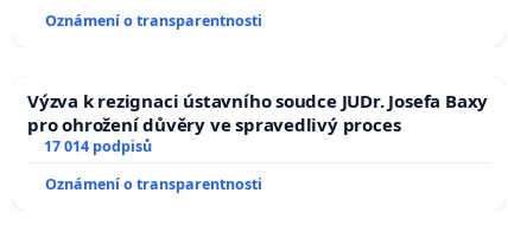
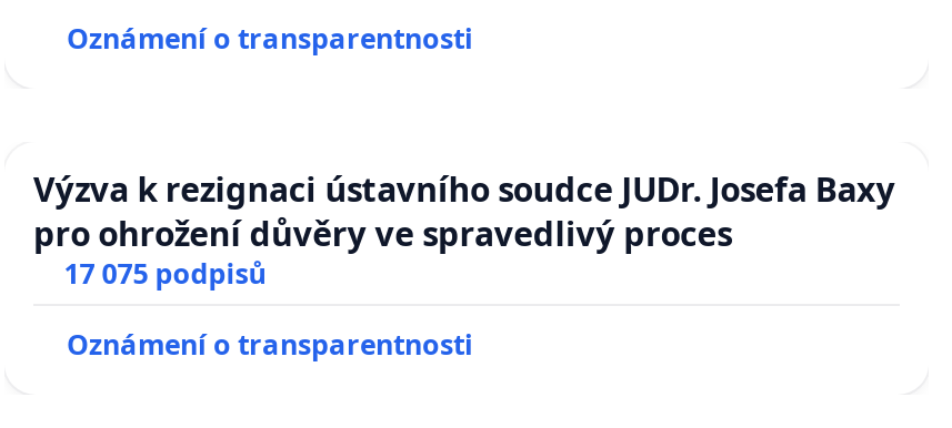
- 17 014 podpisů
+ 17 075 podpisů
